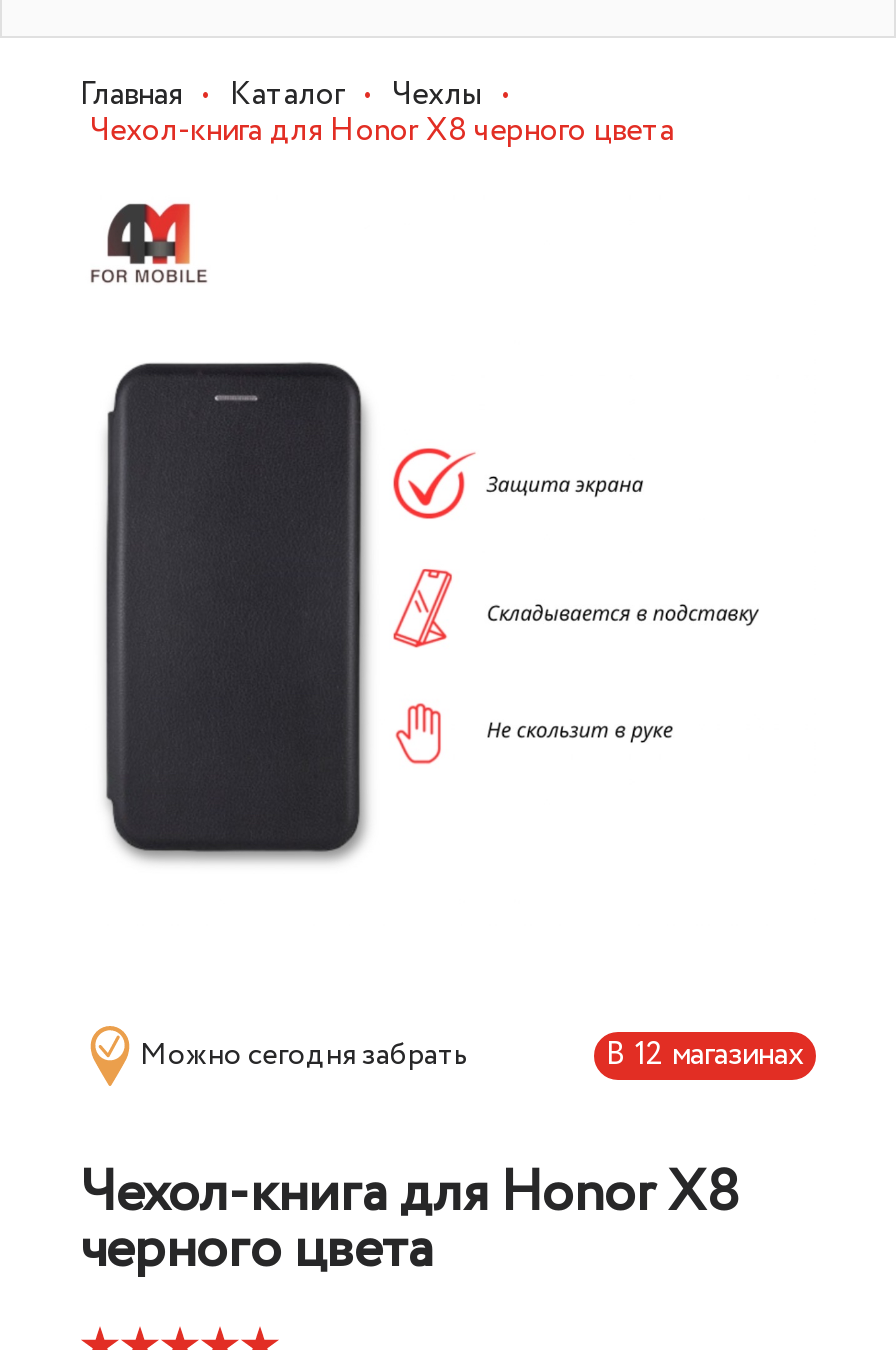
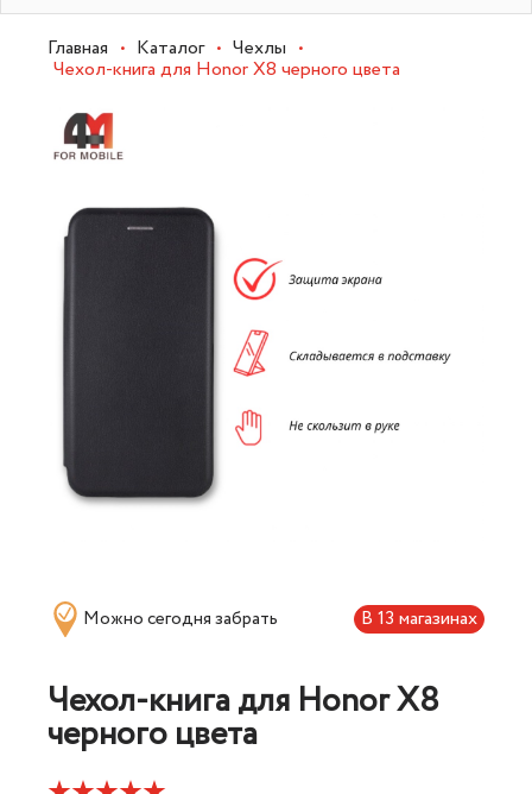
- В 12 магазинах
+ В 13 магазинах
